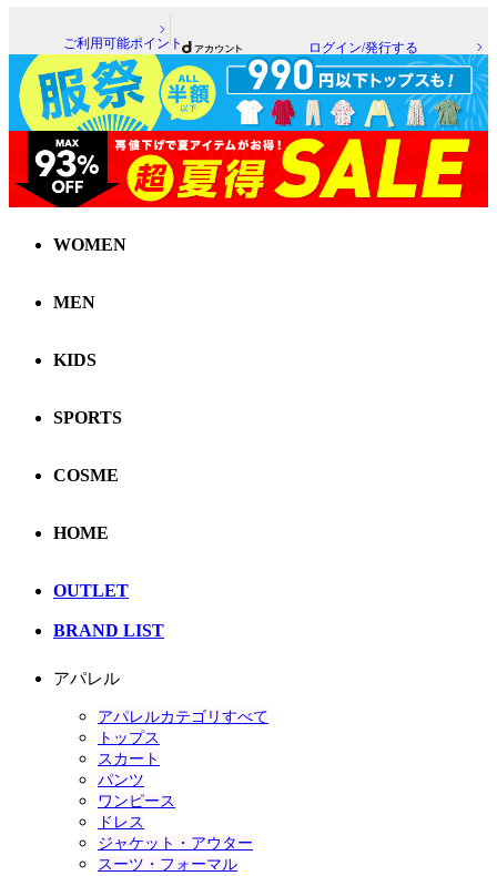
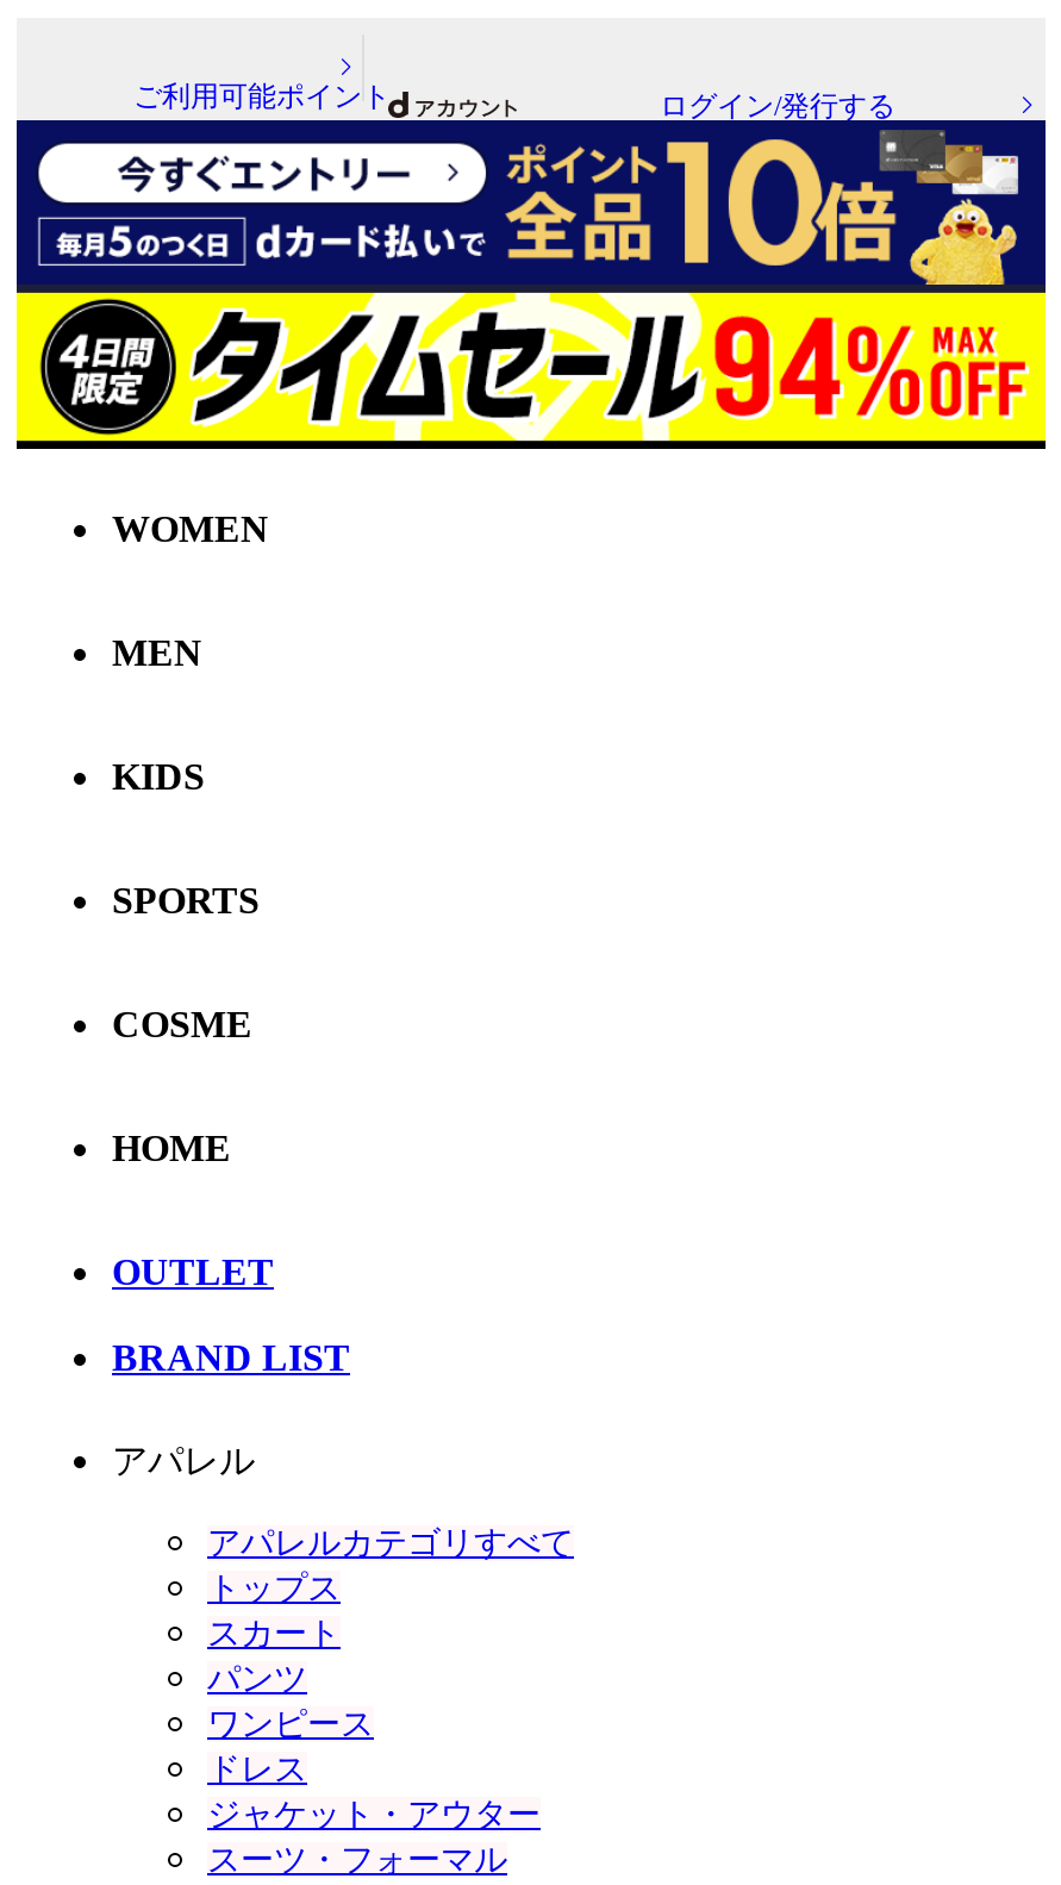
- [image]
+ [image]
